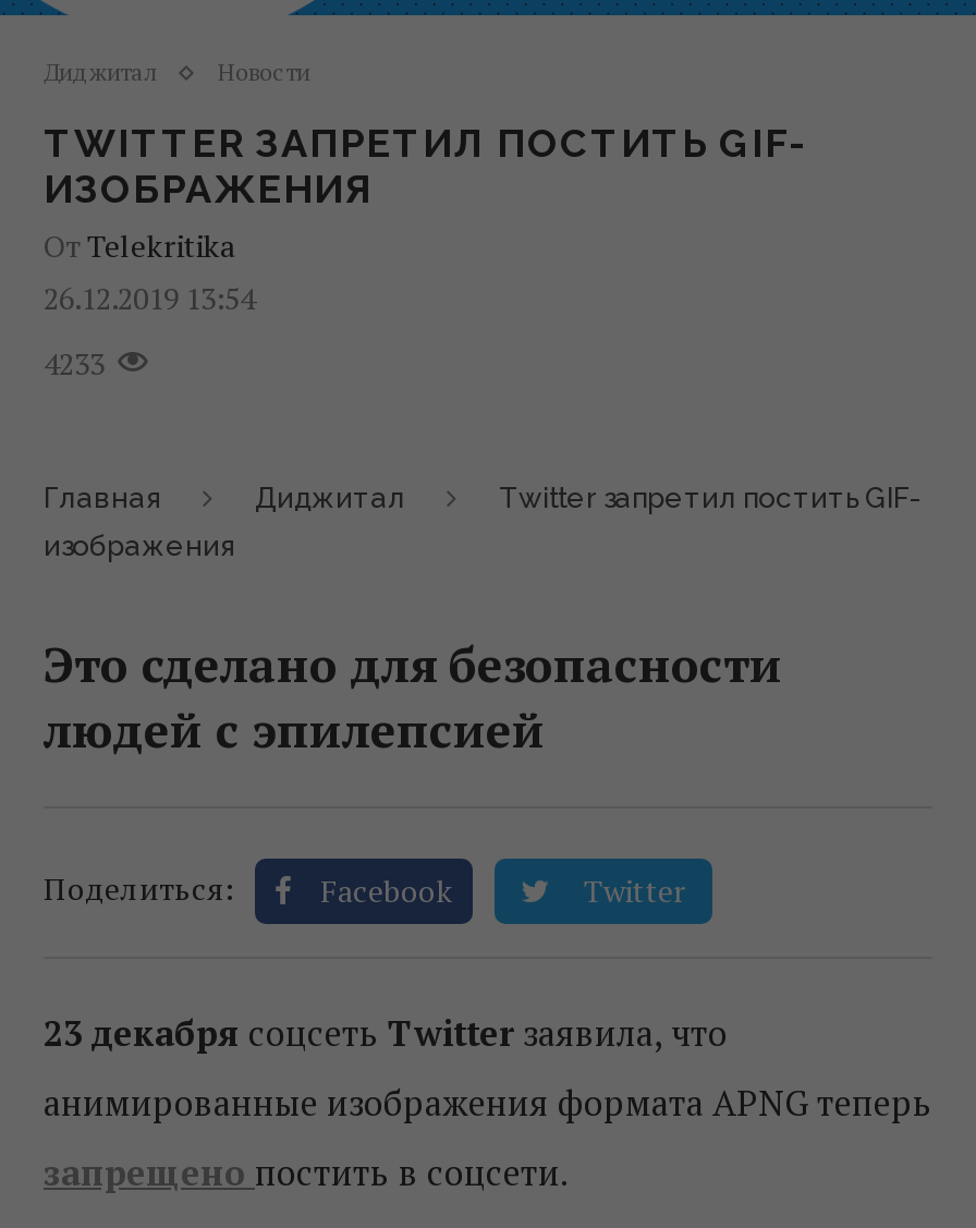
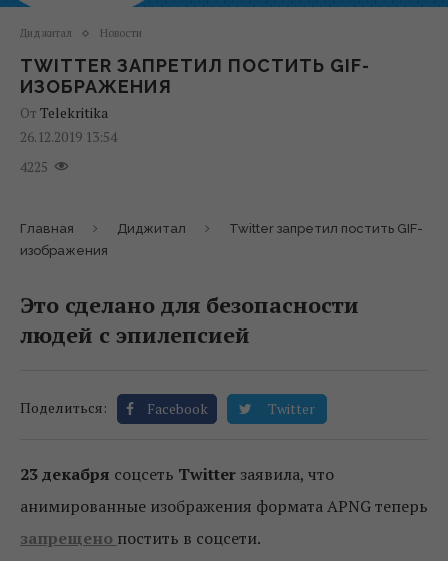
- 4233
+ 4225
